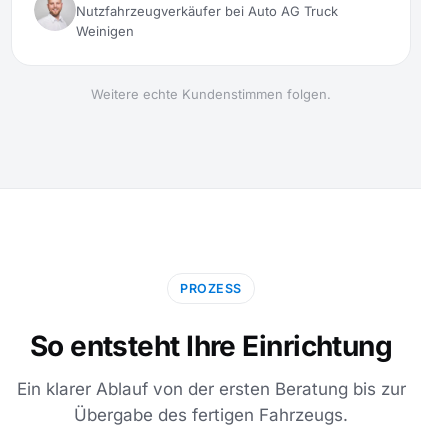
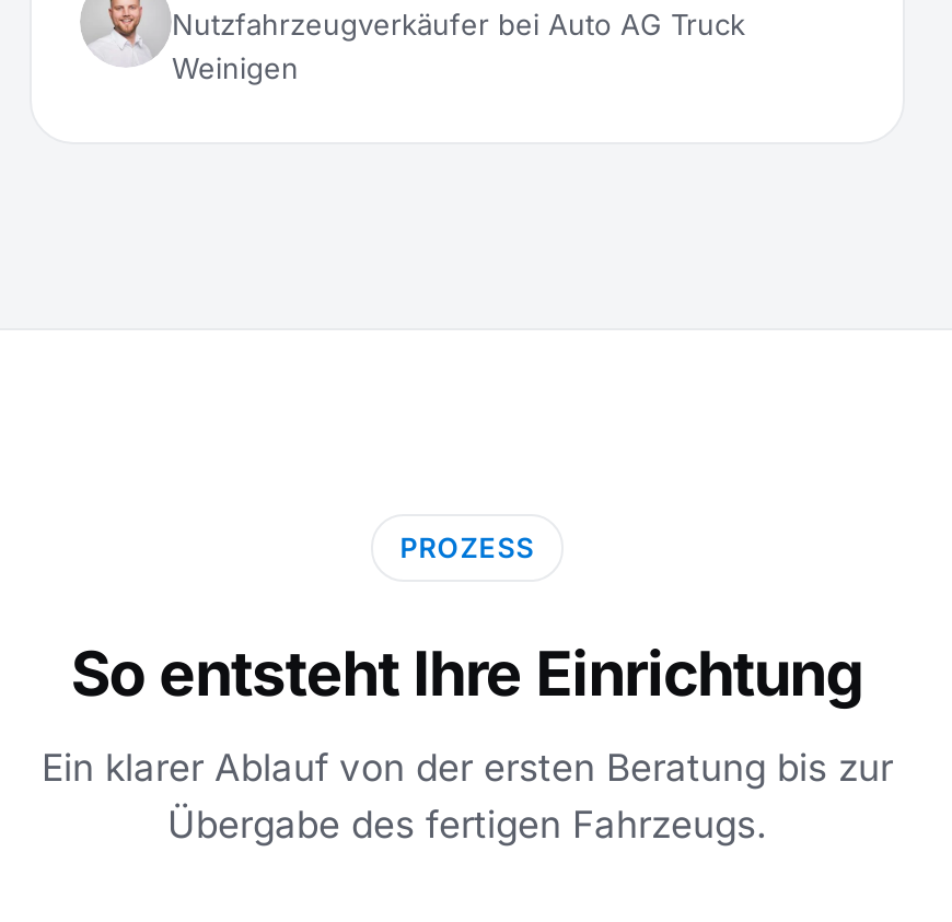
- Weitere echte Kundenstimmen folgen.
